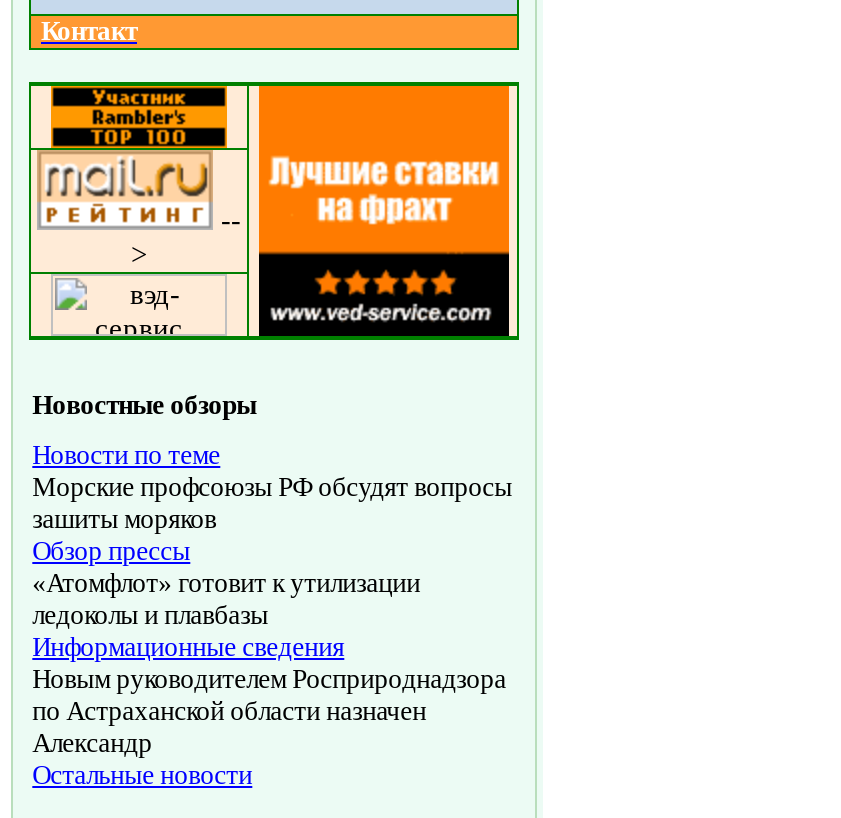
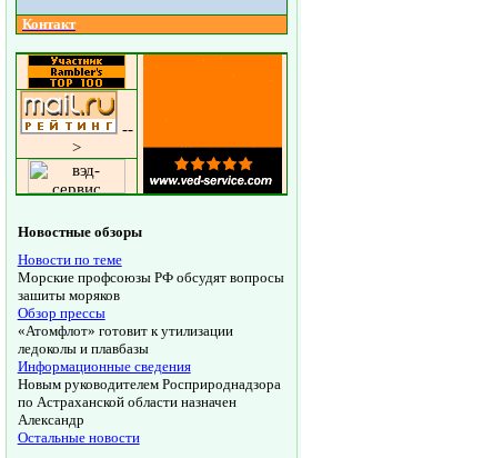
- [image]
